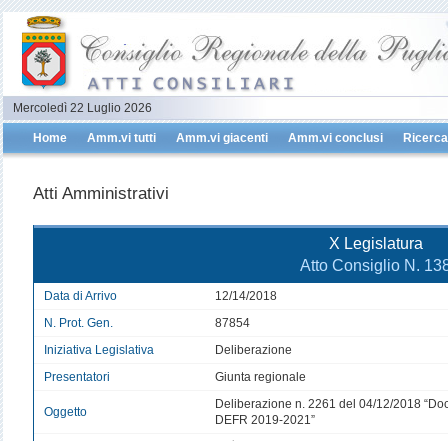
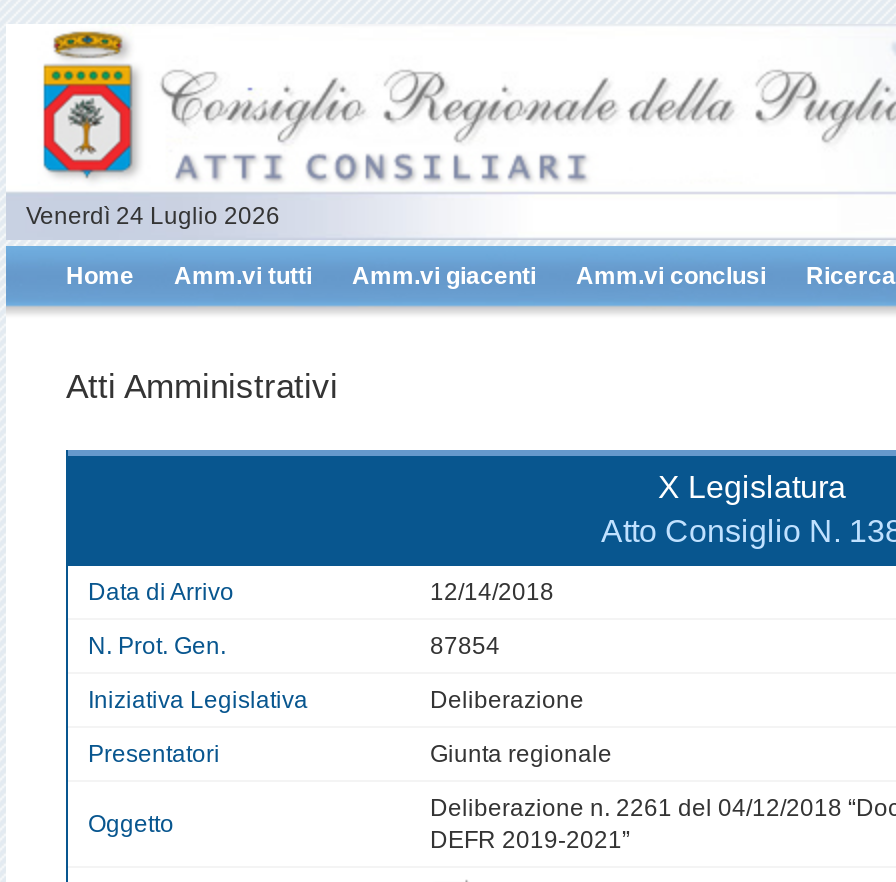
- Mercoledì 22 Luglio 2026
+ Venerdì 24 Luglio 2026
